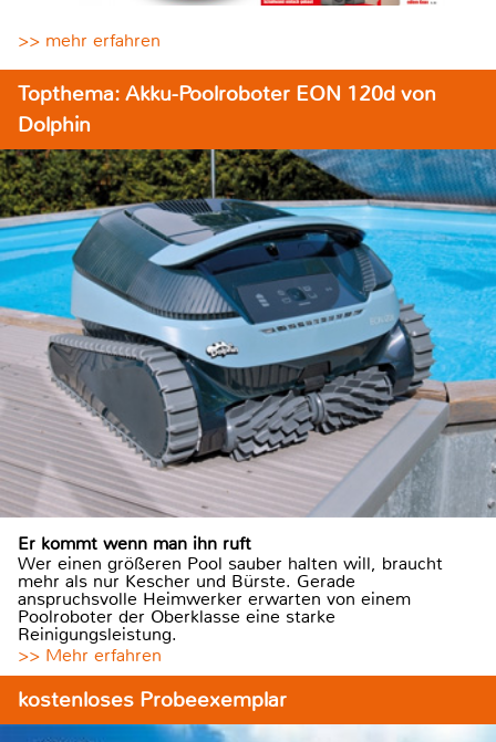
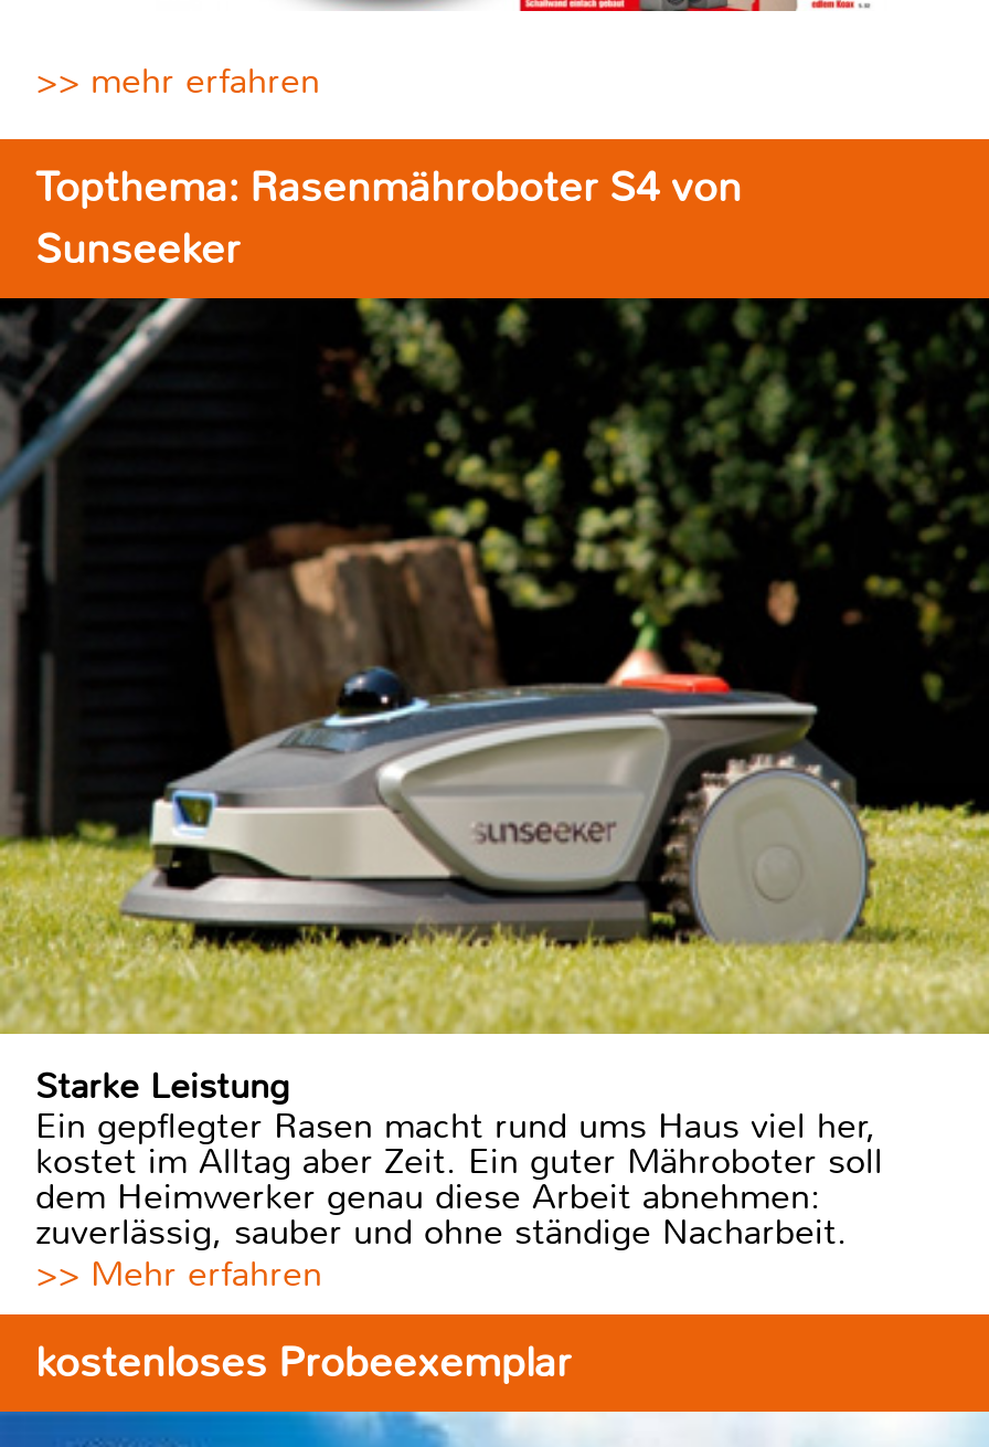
- Topthema: Akku-Poolroboter EON 120d von
- Dolphin
+ Topthema: Rasenmähroboter S4 von
+ Sunseeker

- [image]
- Er kommt wenn man ihn ruft
- Wer einen größeren Pool sauber halten will, braucht
- mehr als nur Kescher und Bürste. Gerade
- anspruchsvolle Heimwerker erwarten von einem
- Poolroboter der Oberklasse eine starke
- Reinigungsleistung.
+ [image]
+ Starke Leistung
+ Ein gepflegter Rasen macht rund ums Haus viel her,
+ kostet im Alltag aber Zeit. Ein guter Mähroboter soll
+ dem Heimwerker genau diese Arbeit abnehmen:
+ zuverlässig, sauber und ohne ständige Nacharbeit.
